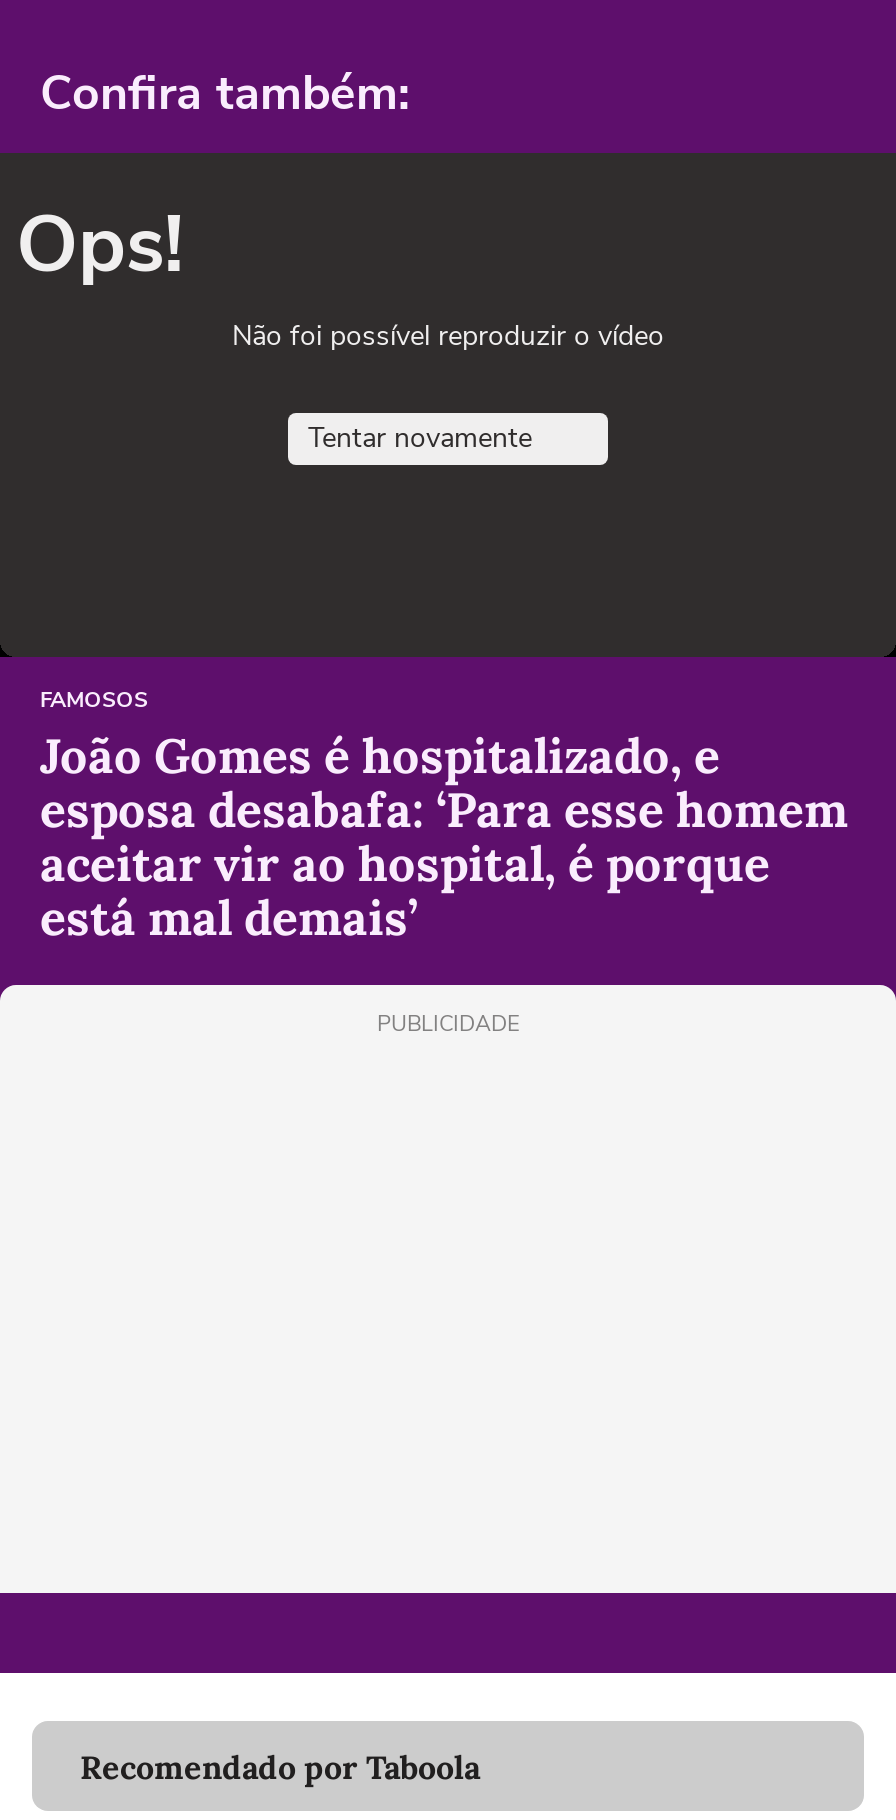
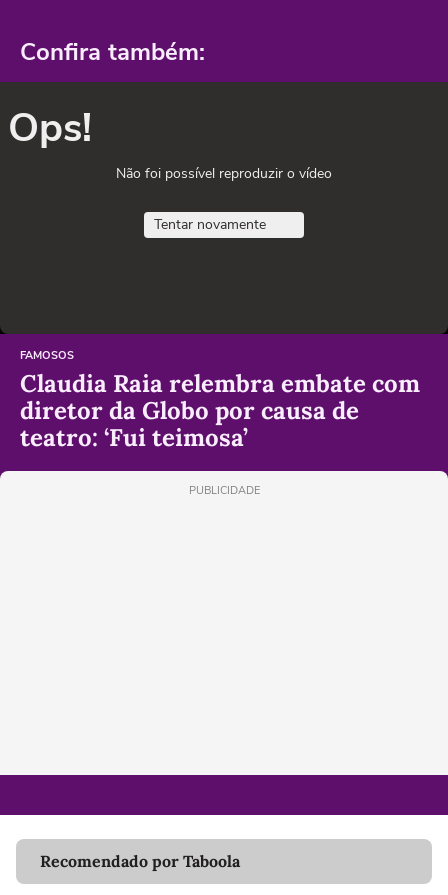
- João Gomes é hospitalizado, e
- esposa desabafa: ‘Para esse homem
- aceitar vir ao hospital, é porque
- está mal demais’
+ Claudia Raia relembra embate com
+ diretor da Globo por causa de
+ teatro: ‘Fui teimosa’
